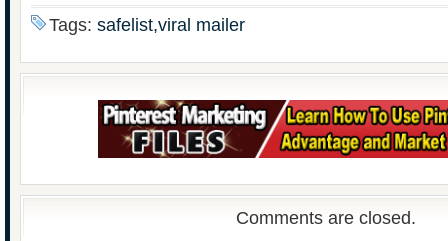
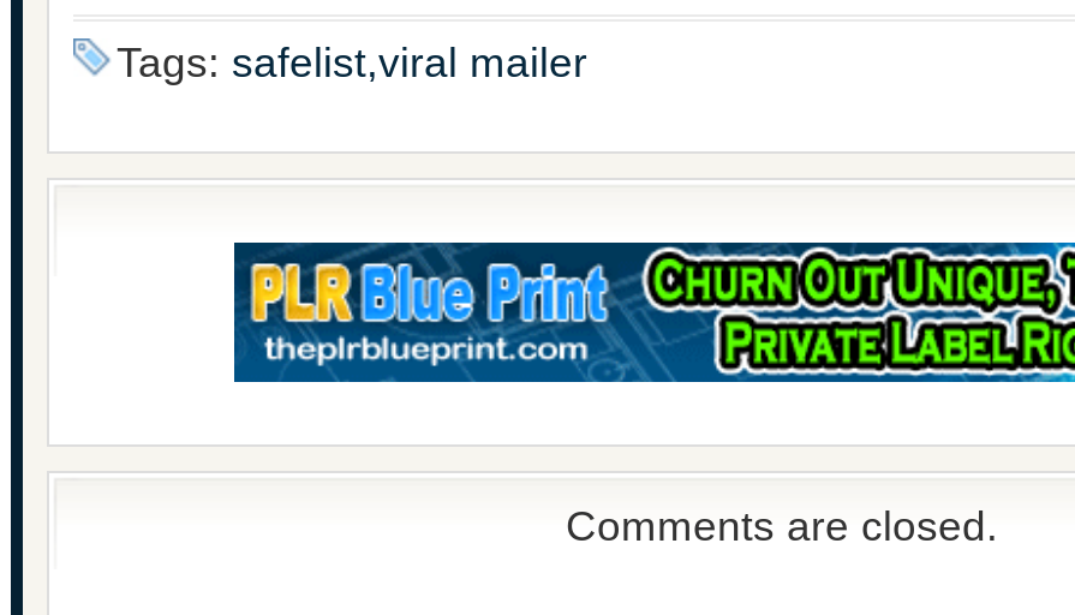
- [image]
+ [image]
